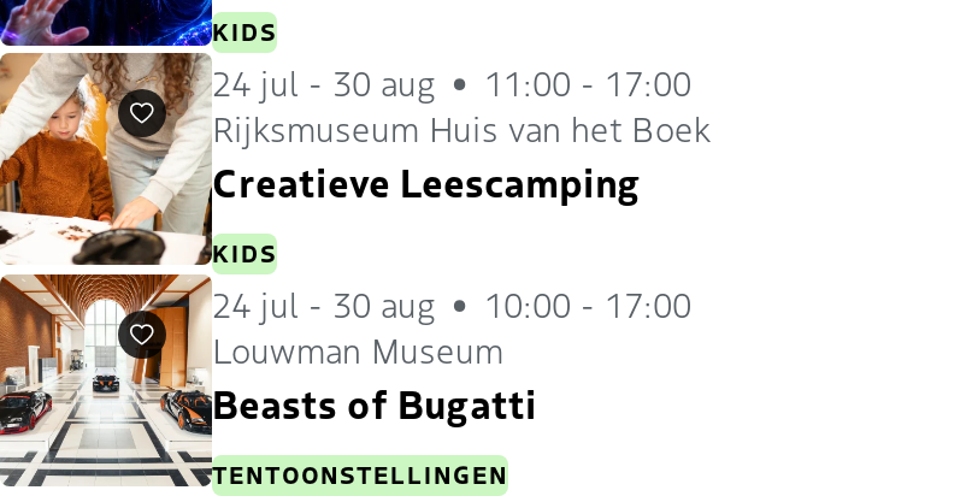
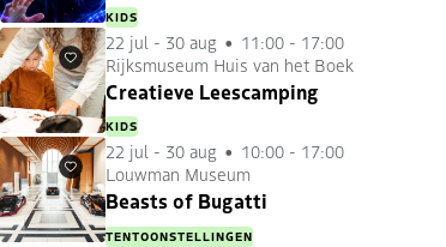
- 24 jul - 30 aug 11:00 - 17:00
+ 22 jul - 30 aug 11:00 - 17:00

- 24 jul - 30 aug 10:00 - 17:00
+ 22 jul - 30 aug 10:00 - 17:00
